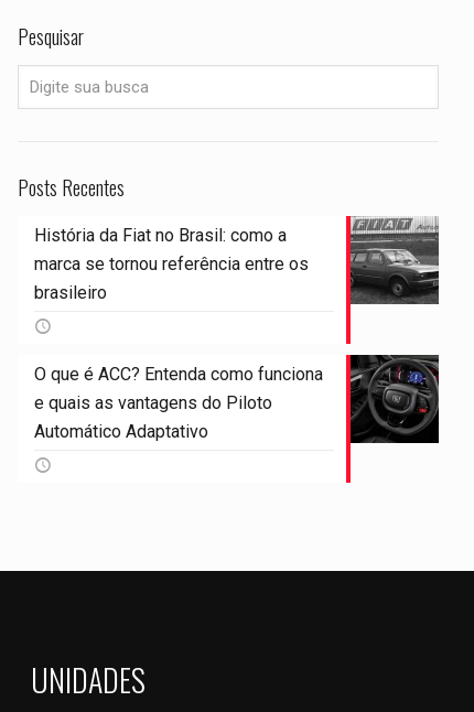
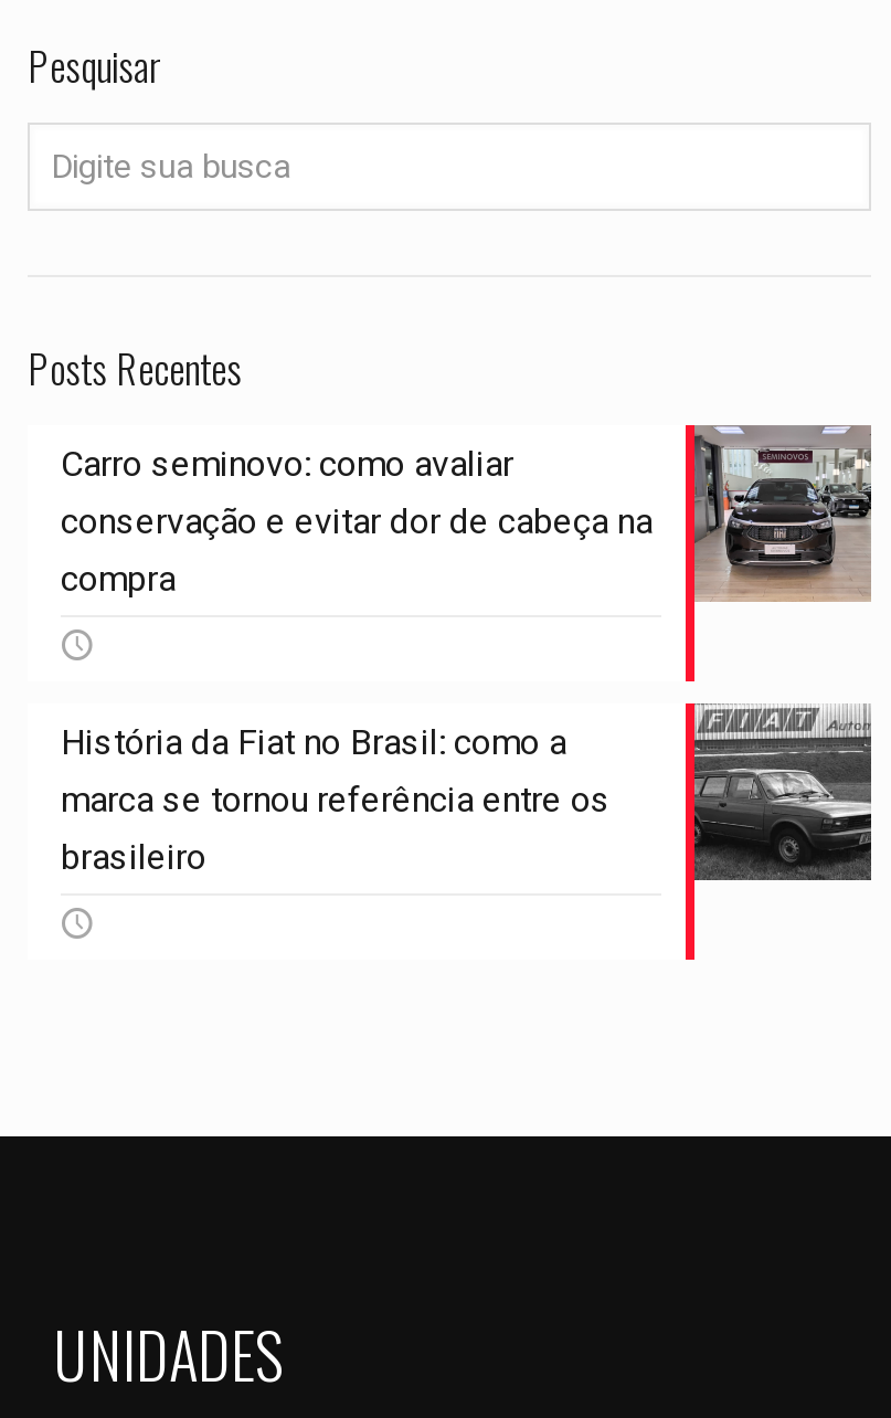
+ [image]
+ Carro seminovo: como avaliar
+ conservação e evitar dor de cabeça na
+ compra

moved down: [image] | História da Fiat no Brasil: como a | marca se tornou referência entre os | brasileiro

- [image]
- O que é ACC? Entenda como funciona
- e quais as vantagens do Piloto
- Automático Adaptativo
